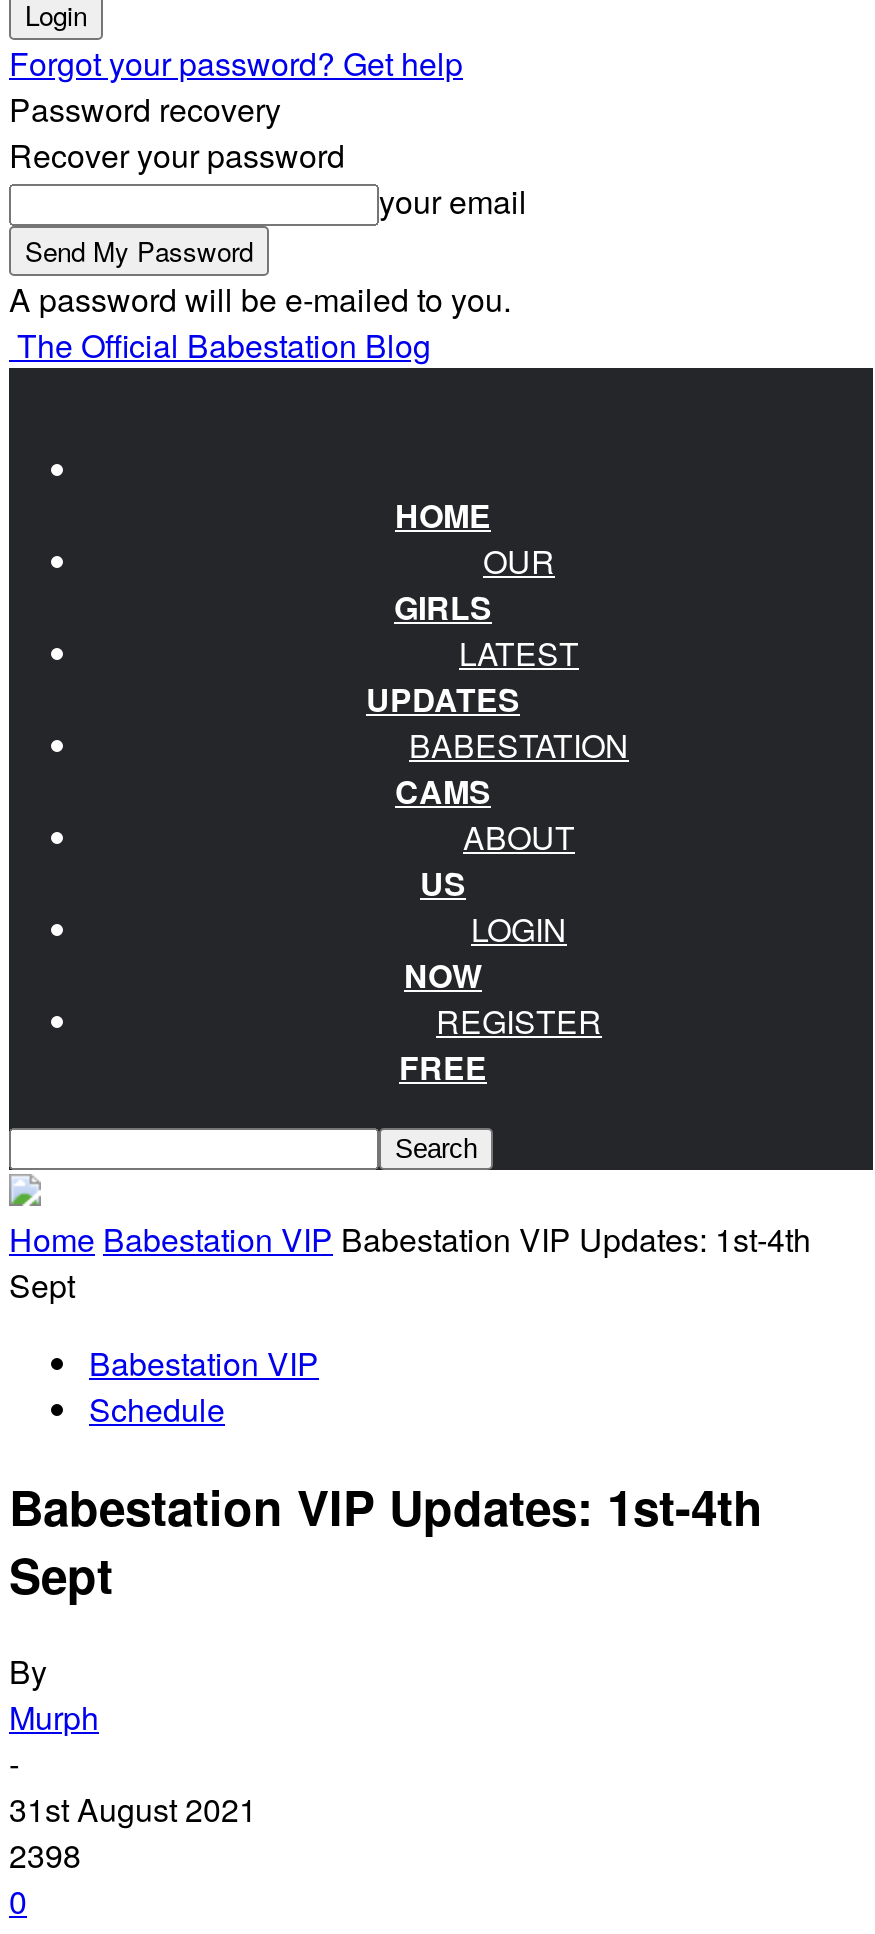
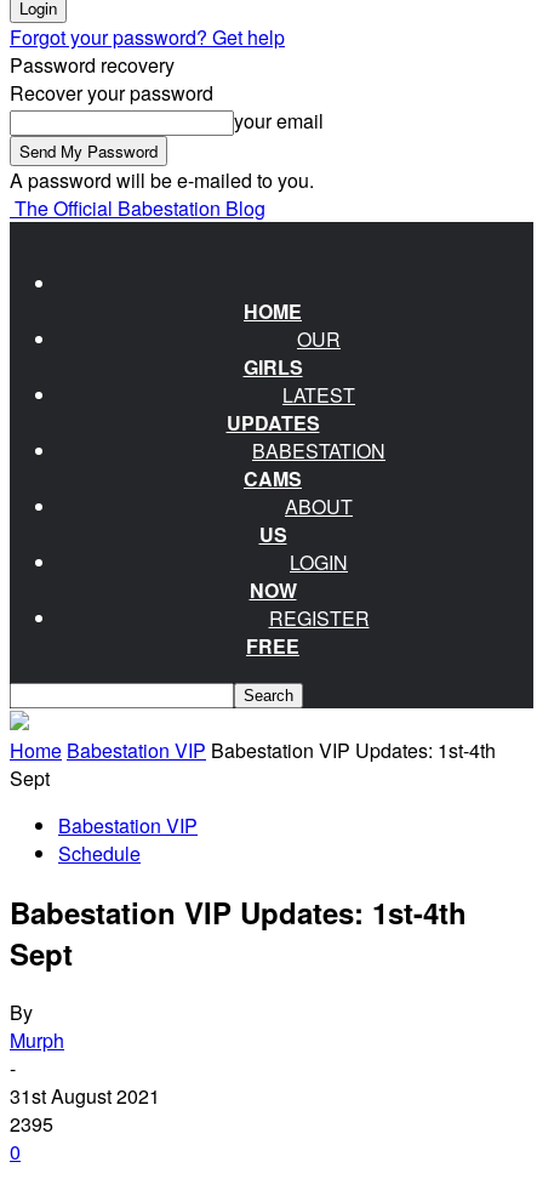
- 2398
+ 2395
